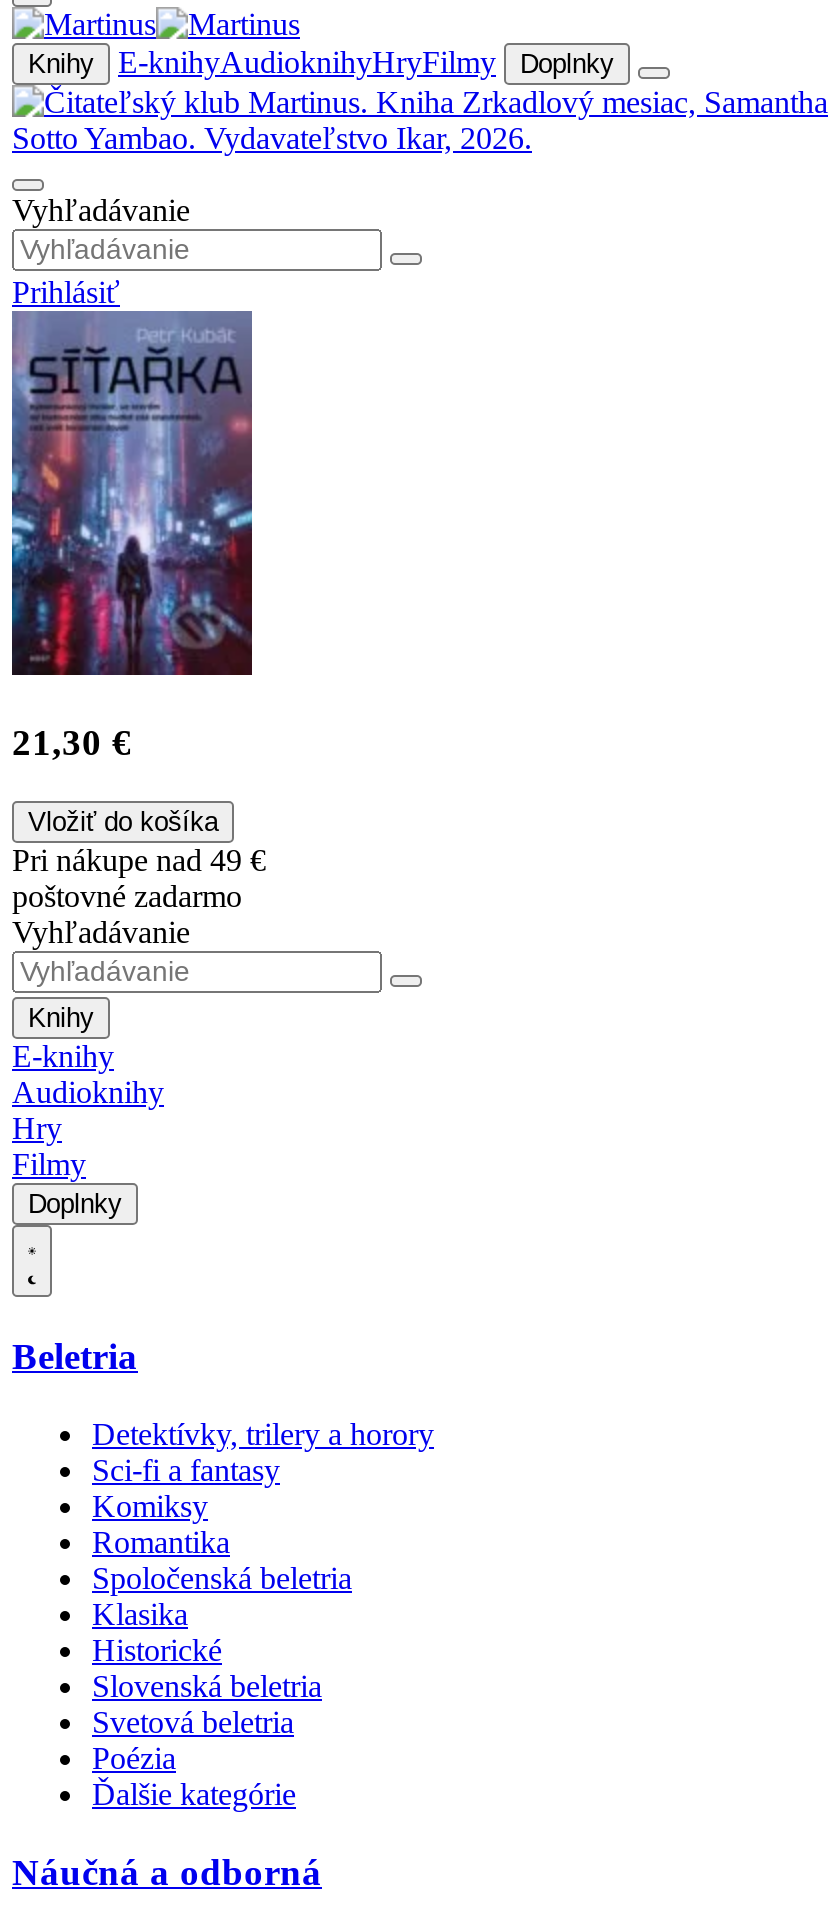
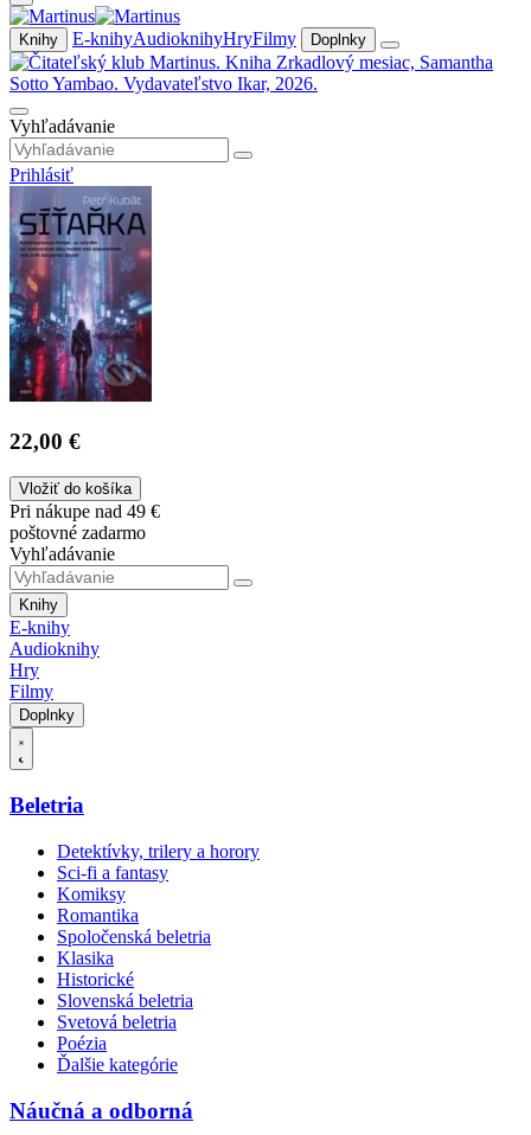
- 21,30 €
+ 22,00 €
